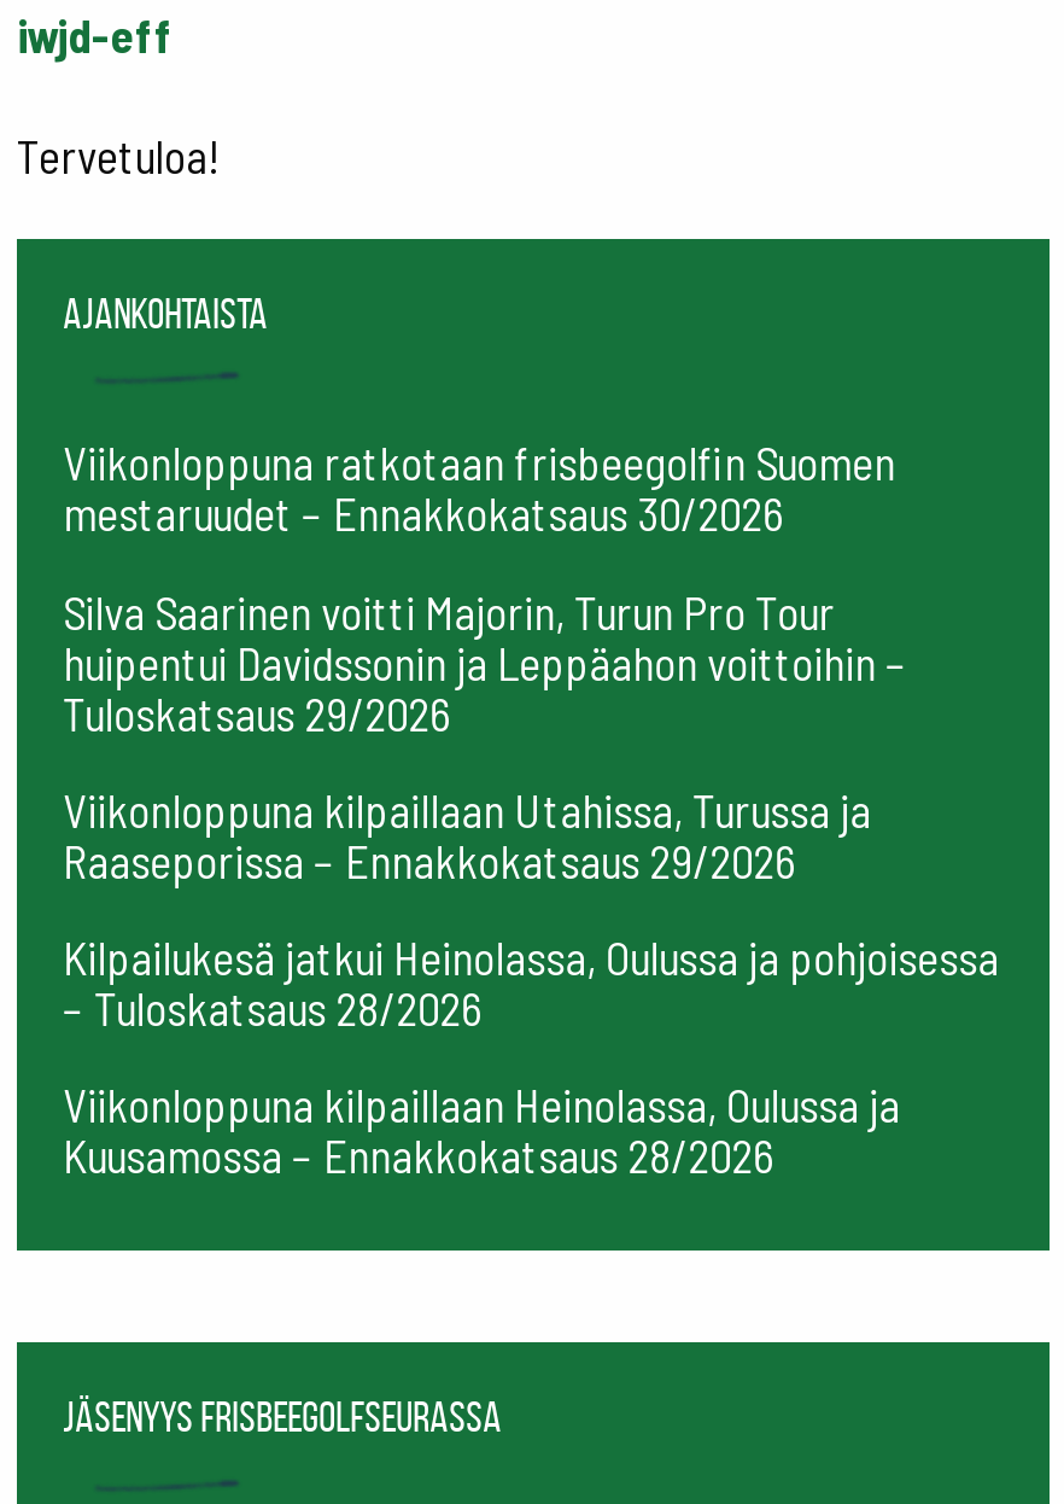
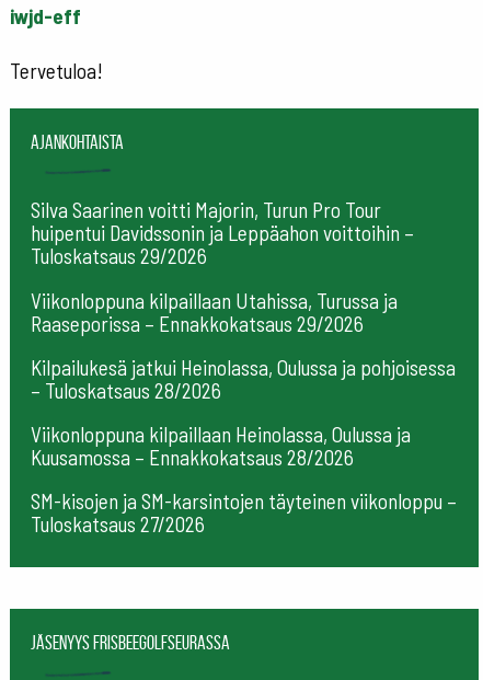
- Viikonloppuna ratkotaan frisbeegolfin Suomen
- mestaruudet – Ennakkokatsaus 30/2026

moved up: Silva Saarinen voitti Majorin, Turun Pro Tour | huipentui Davidssonin ja Leppäahon voittoihin – | Tuloskatsaus 29/2026 | ... | Viikonloppuna kilpaillaan Heinolassa, Oulussa ja | Kuusamossa – Ennakkokatsaus 28/2026

+ SM-kisojen ja SM-karsintojen täyteinen viikonloppu –
+ Tuloskatsaus 27/2026
